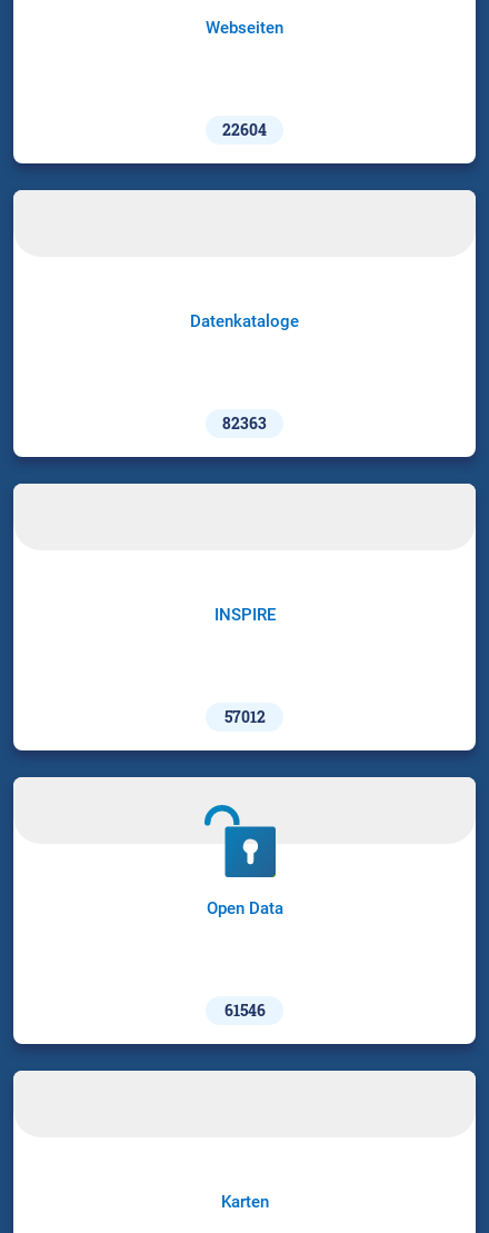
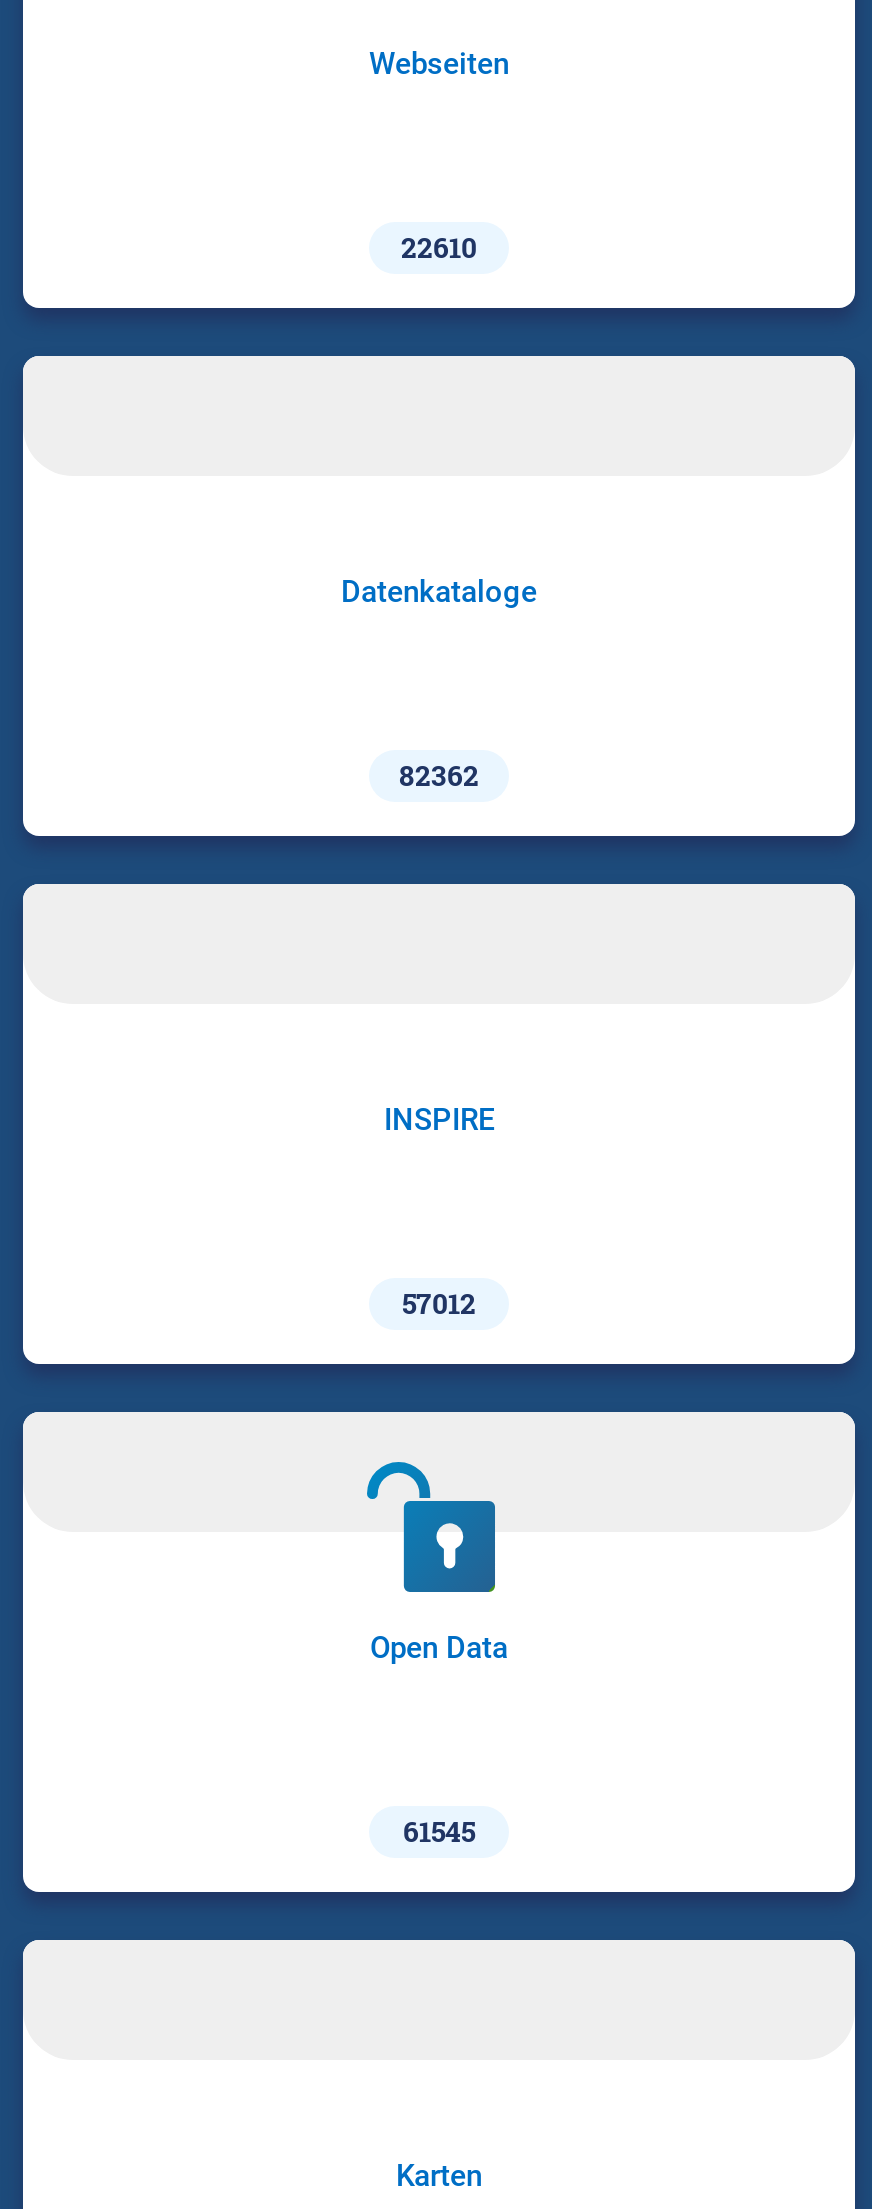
- 22604
+ 22610

- 82363
+ 82362

- 61546
+ 61545
